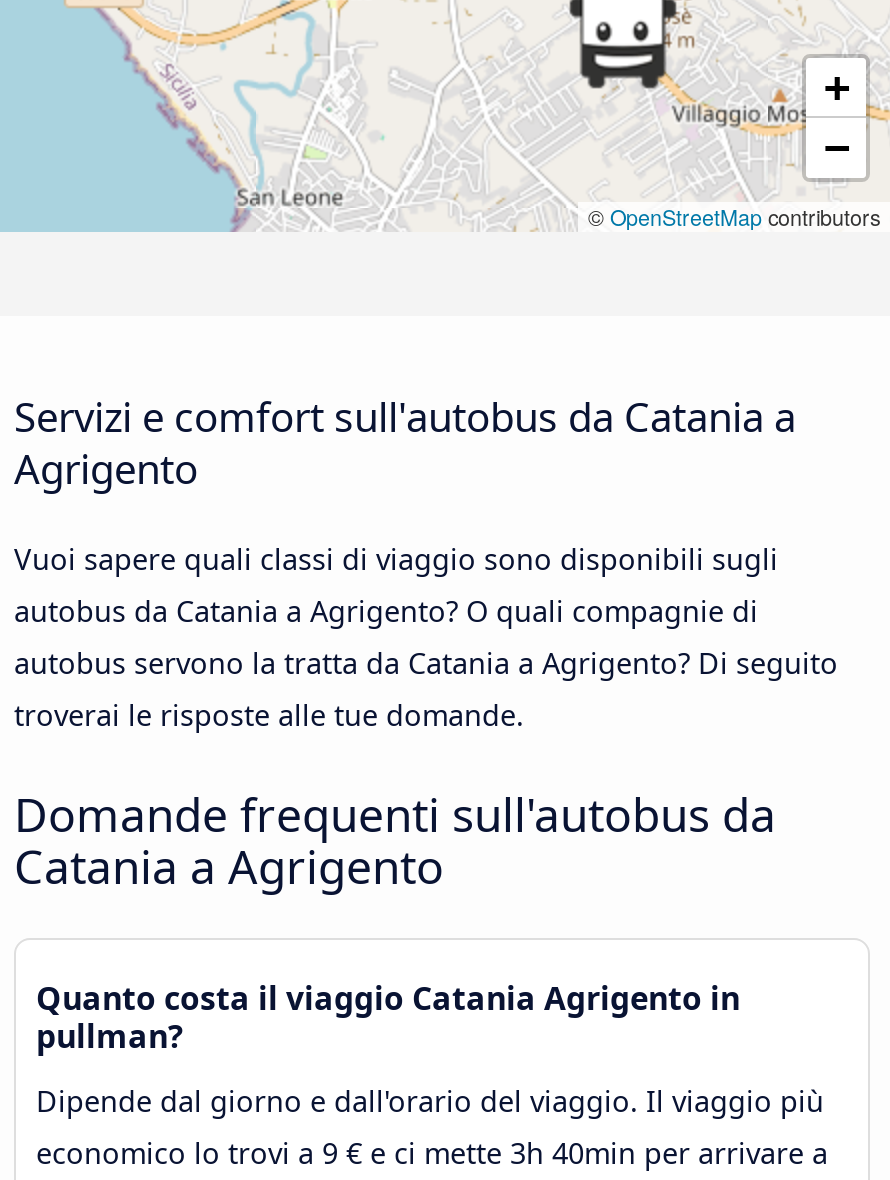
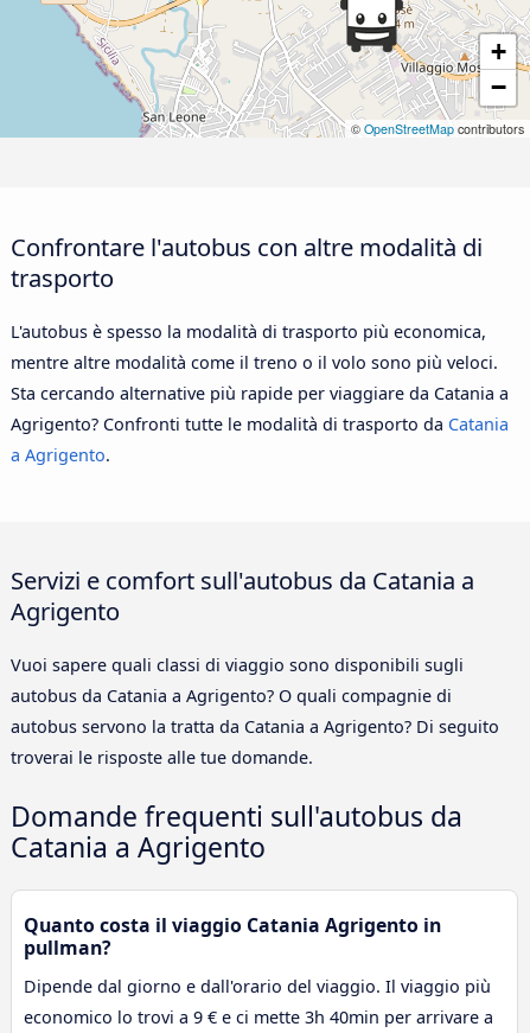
+ Confrontare l'autobus con altre modalità di
+ trasporto
+ L'autobus è spesso la modalità di trasporto più economica,
+ mentre altre modalità come il treno o il volo sono più veloci.
+ Sta cercando alternative più rapide per viaggiare da Catania a
+ Agrigento? Confronti tutte le modalità di trasporto da Catania
+ a Agrigento.
